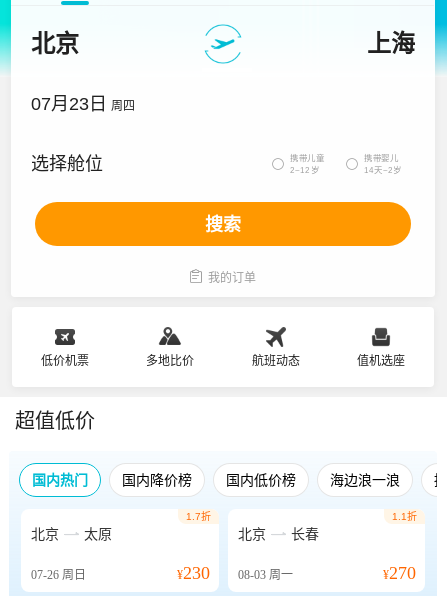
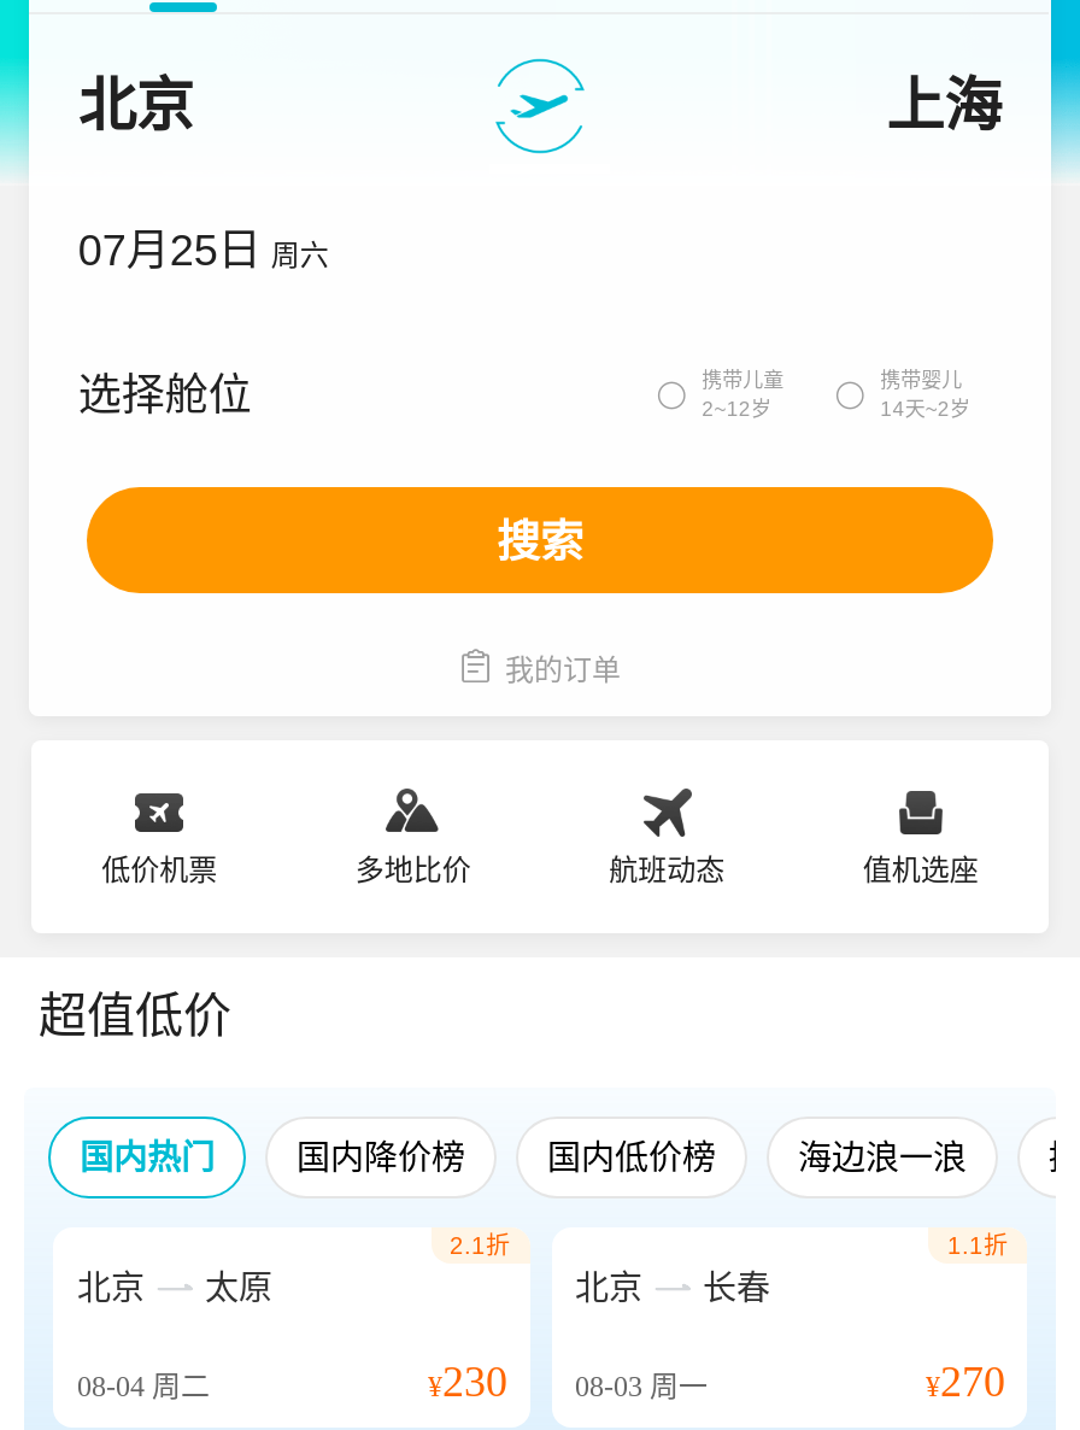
- 07月23日 周四
+ 07月25日 周六

- 1.7折
+ 2.1折

- 07-26周日
+ 08-04周二
